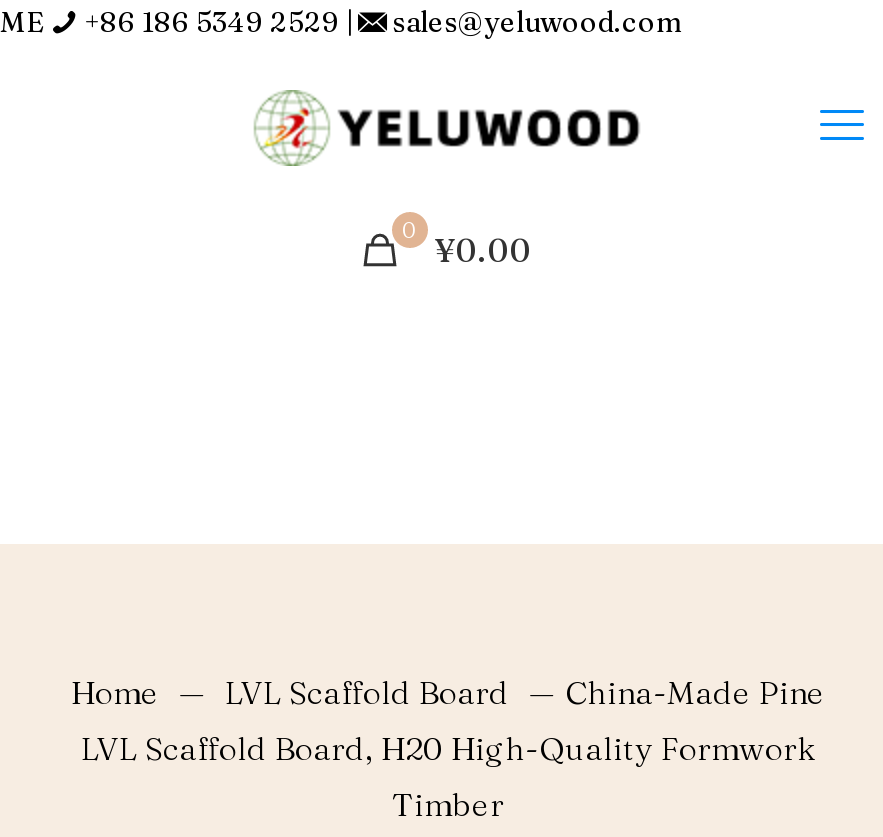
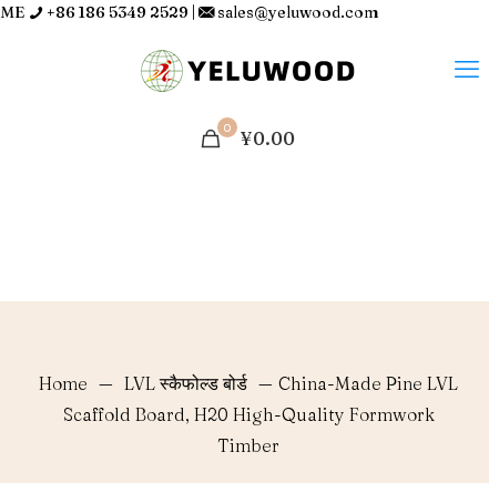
- Home — LVL Scaffold Board — China-Made Pine
- LVL Scaffold Board, H20 High-Quality Formwork
+ Home — LVL स्कैफोल्ड बोर्ड — China-Made Pine LVL
+ Scaffold Board, H20 High-Quality Formwork
